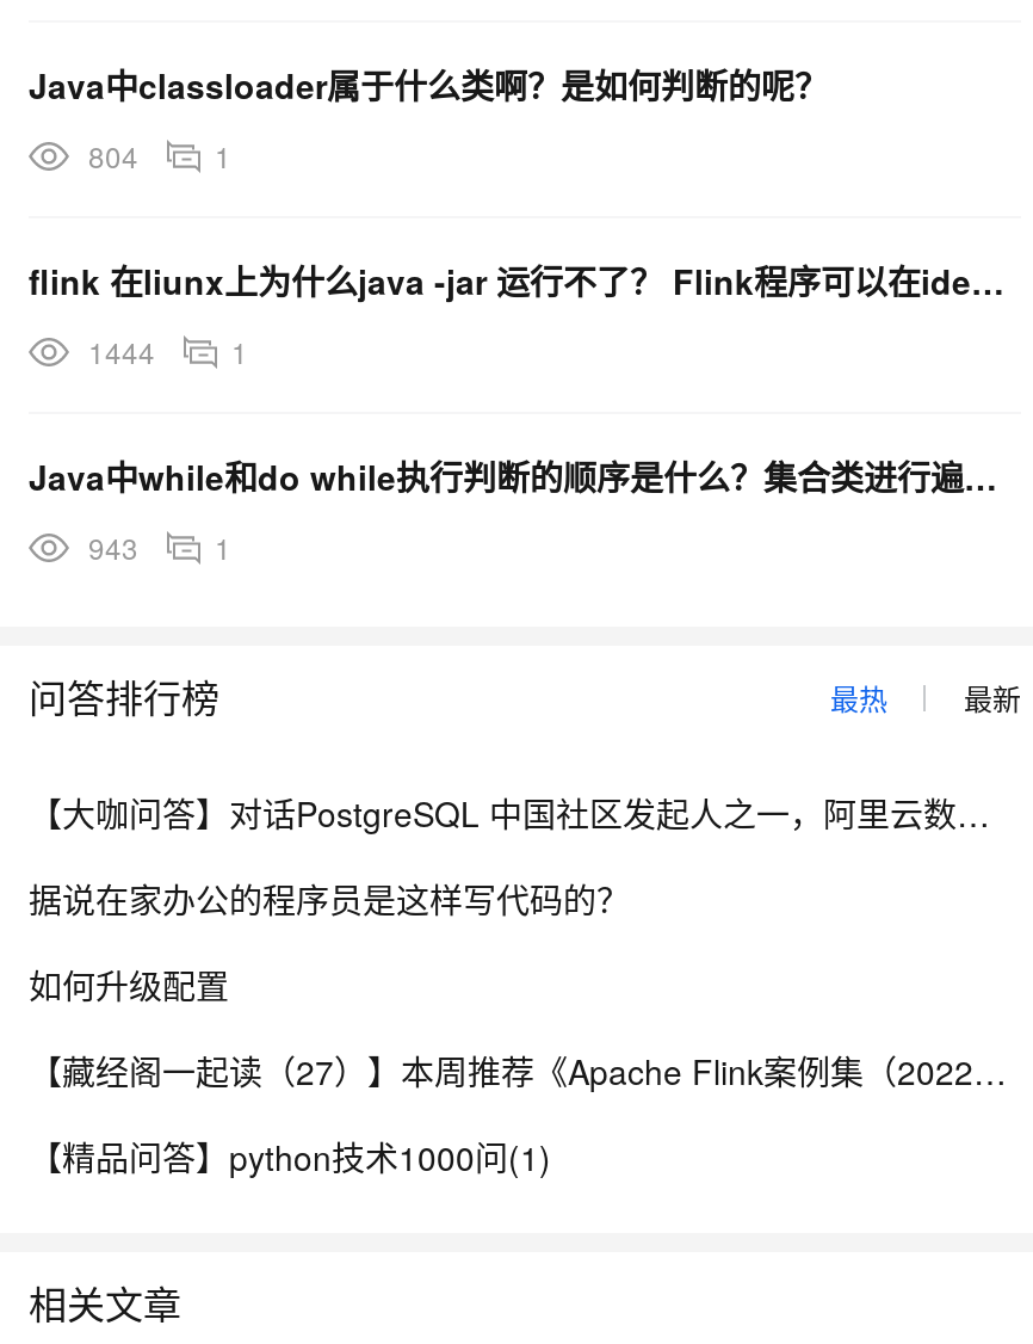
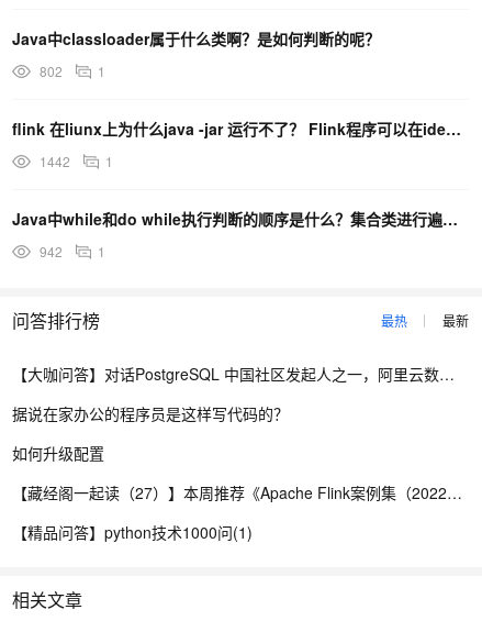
- 804 1
+ 802 1

- 1444 1
+ 1442 1

- 943 1
+ 942 1
